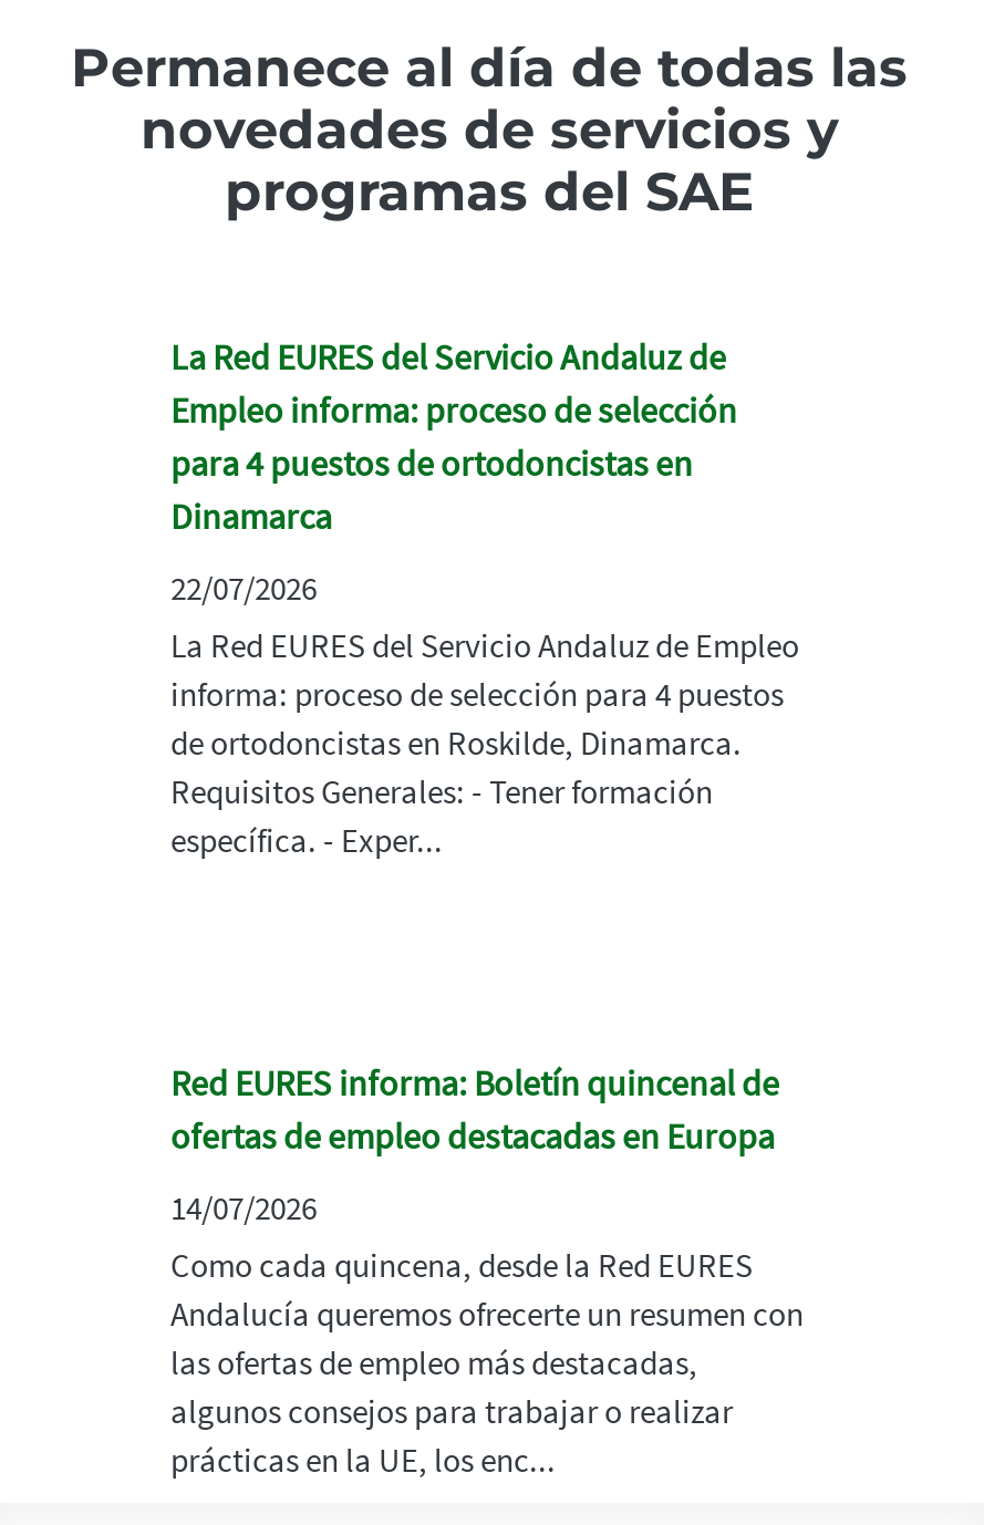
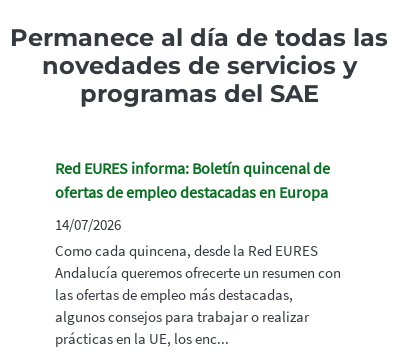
- La Red EURES del Servicio Andaluz de
- Empleo informa: proceso de selección
- para 4 puestos de ortodoncistas en
- Dinamarca
- 22/07/2026
- La Red EURES del Servicio Andaluz de Empleo
- informa: proceso de selección para 4 puestos
- de ortodoncistas en Roskilde, Dinamarca.
- Requisitos Generales: - Tener formación
- específica. - Exper...
